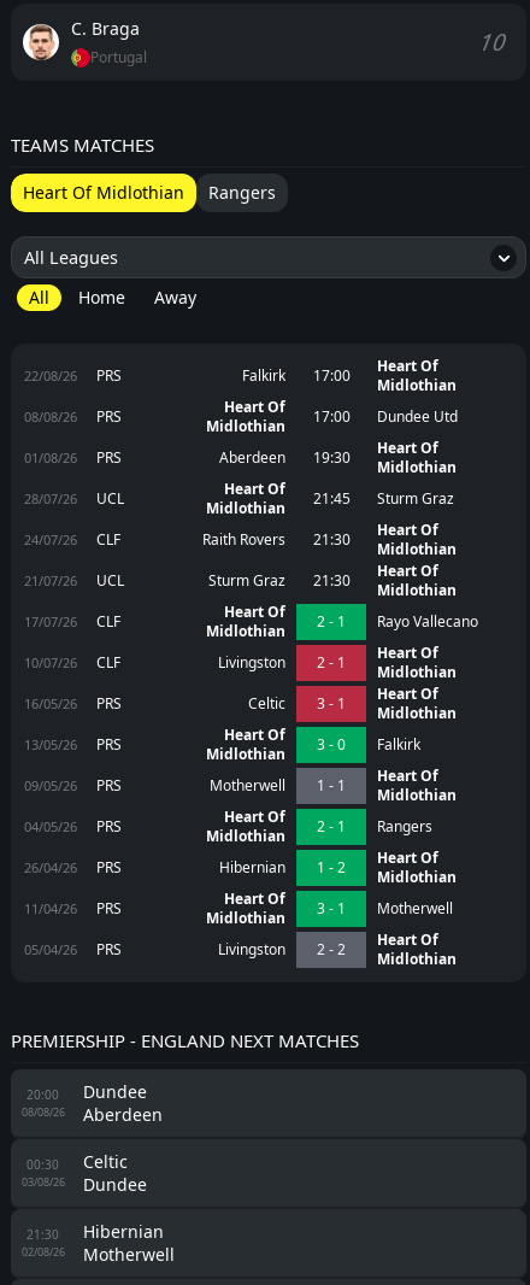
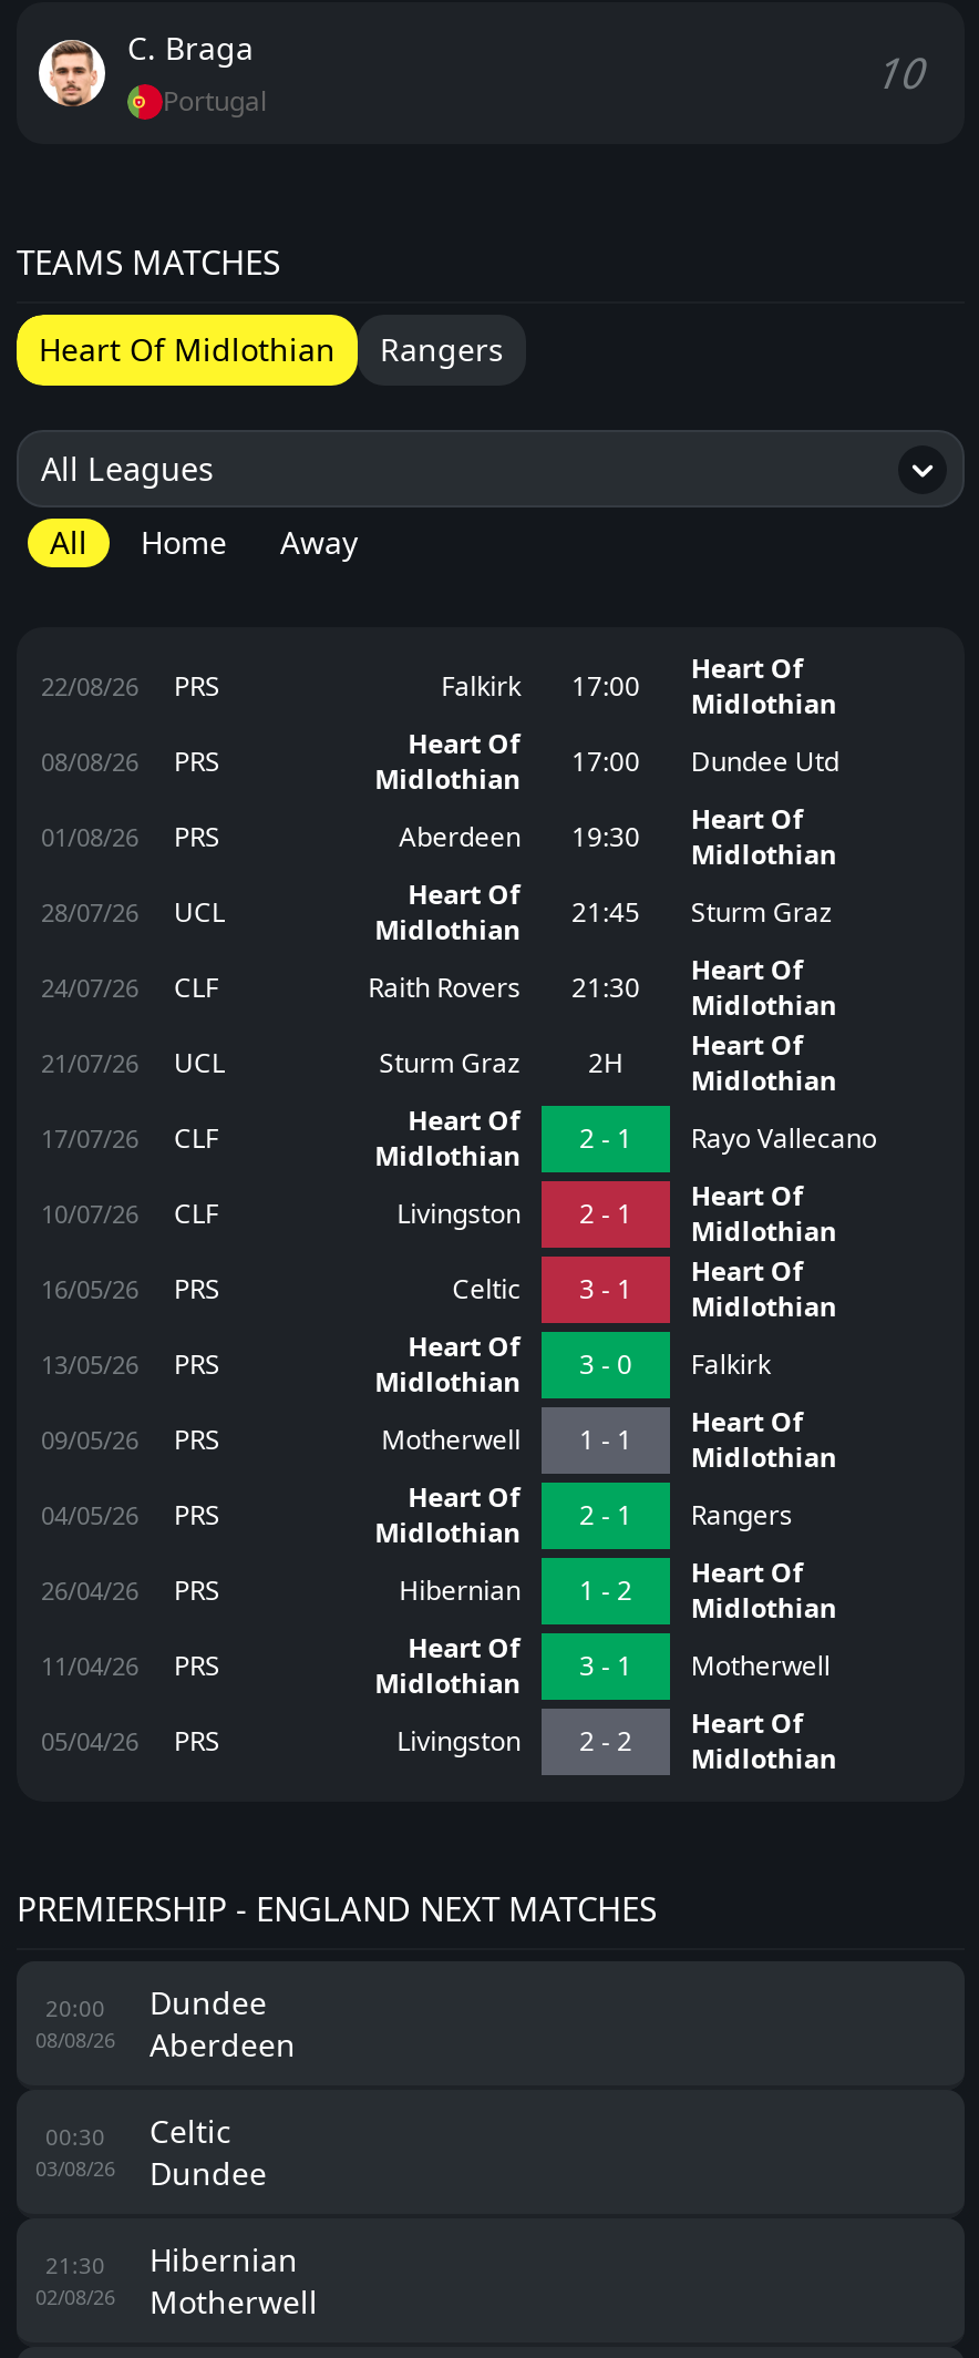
- Sturm Graz 21:30 Heart Of Midlothian
+ Sturm Graz 2H Heart Of Midlothian
